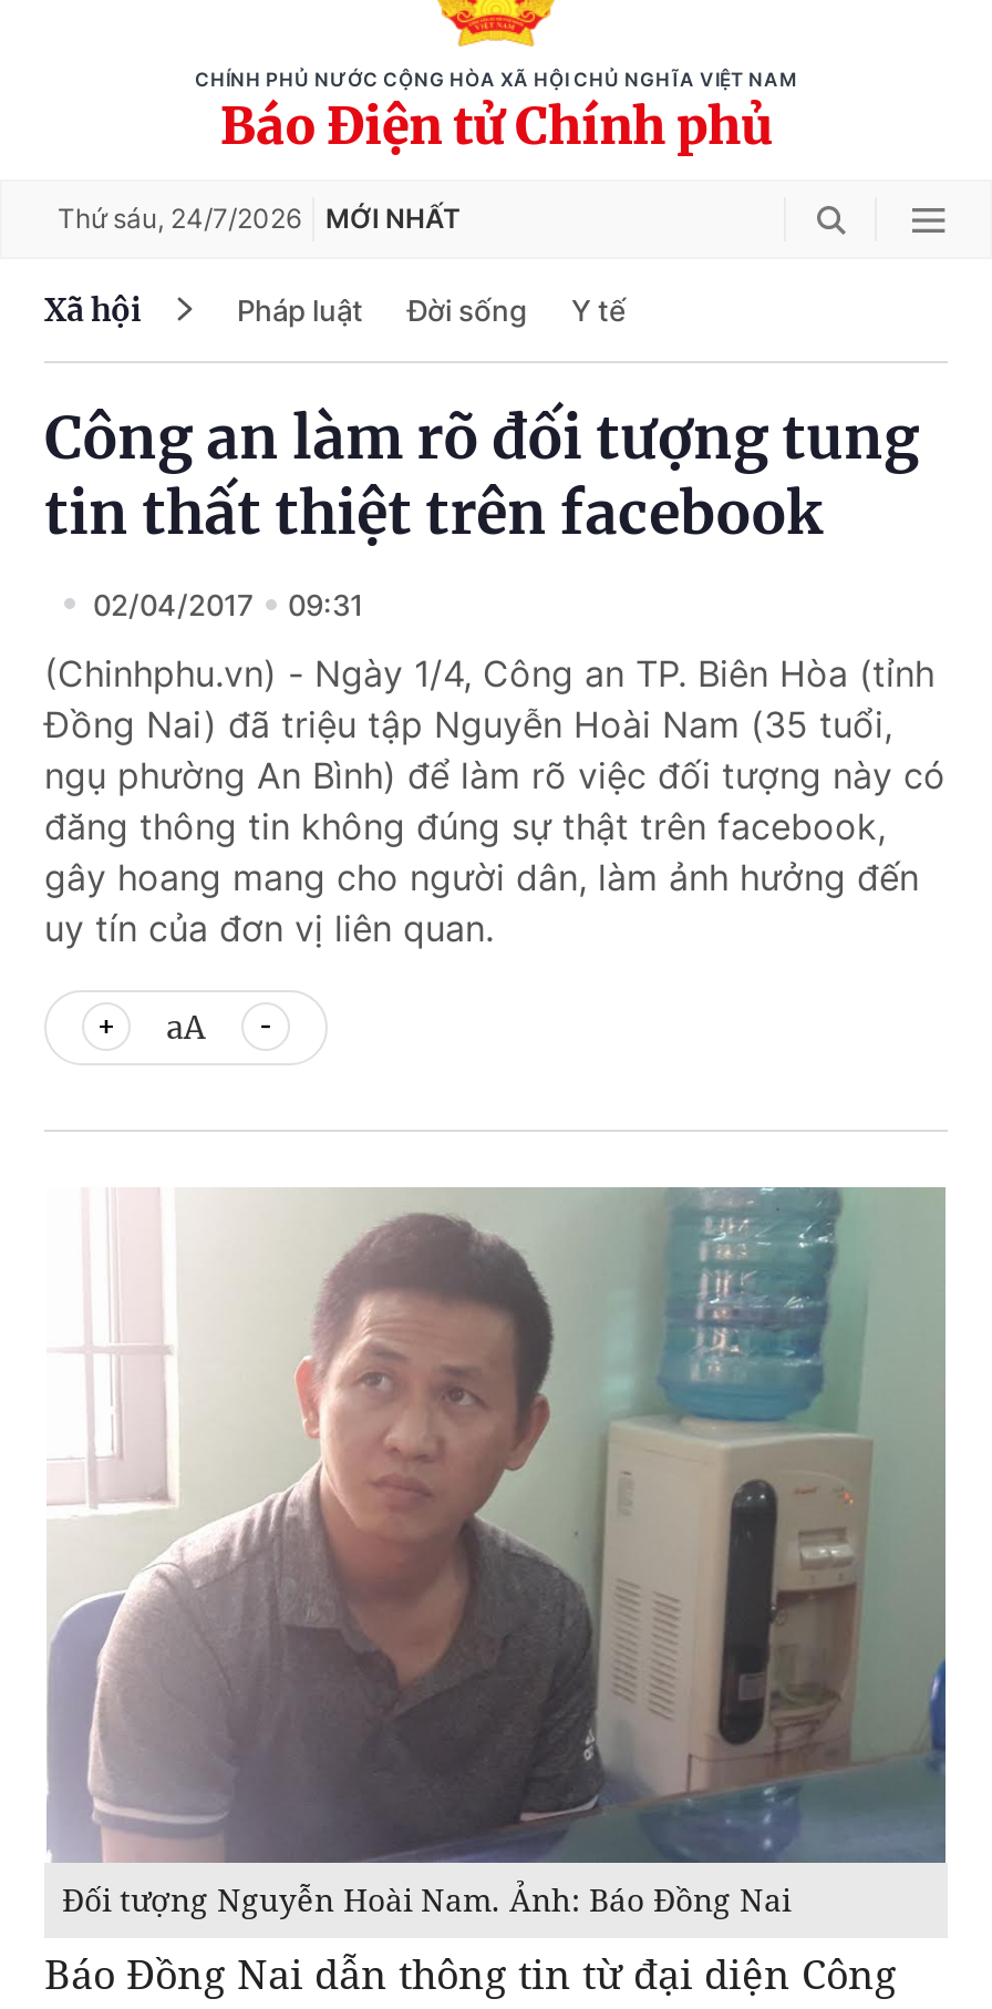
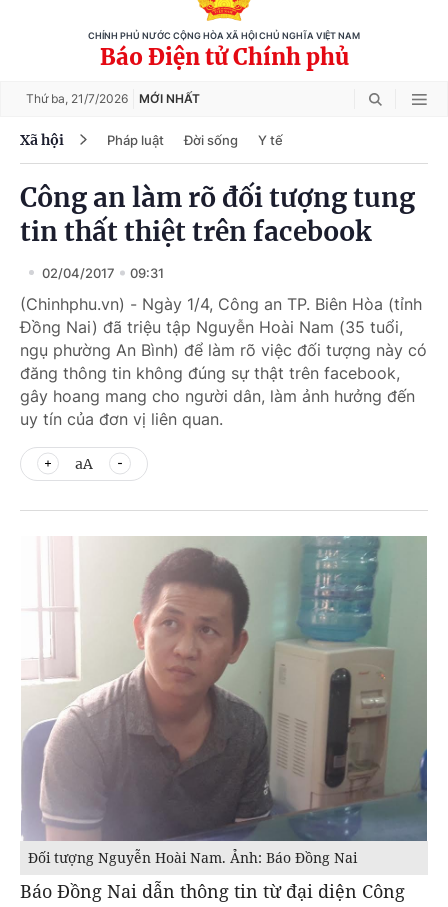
- Thứ sáu, 24/7/2026 MỚI NHẤT
+ Thứ ba, 21/7/2026 MỚI NHẤT
